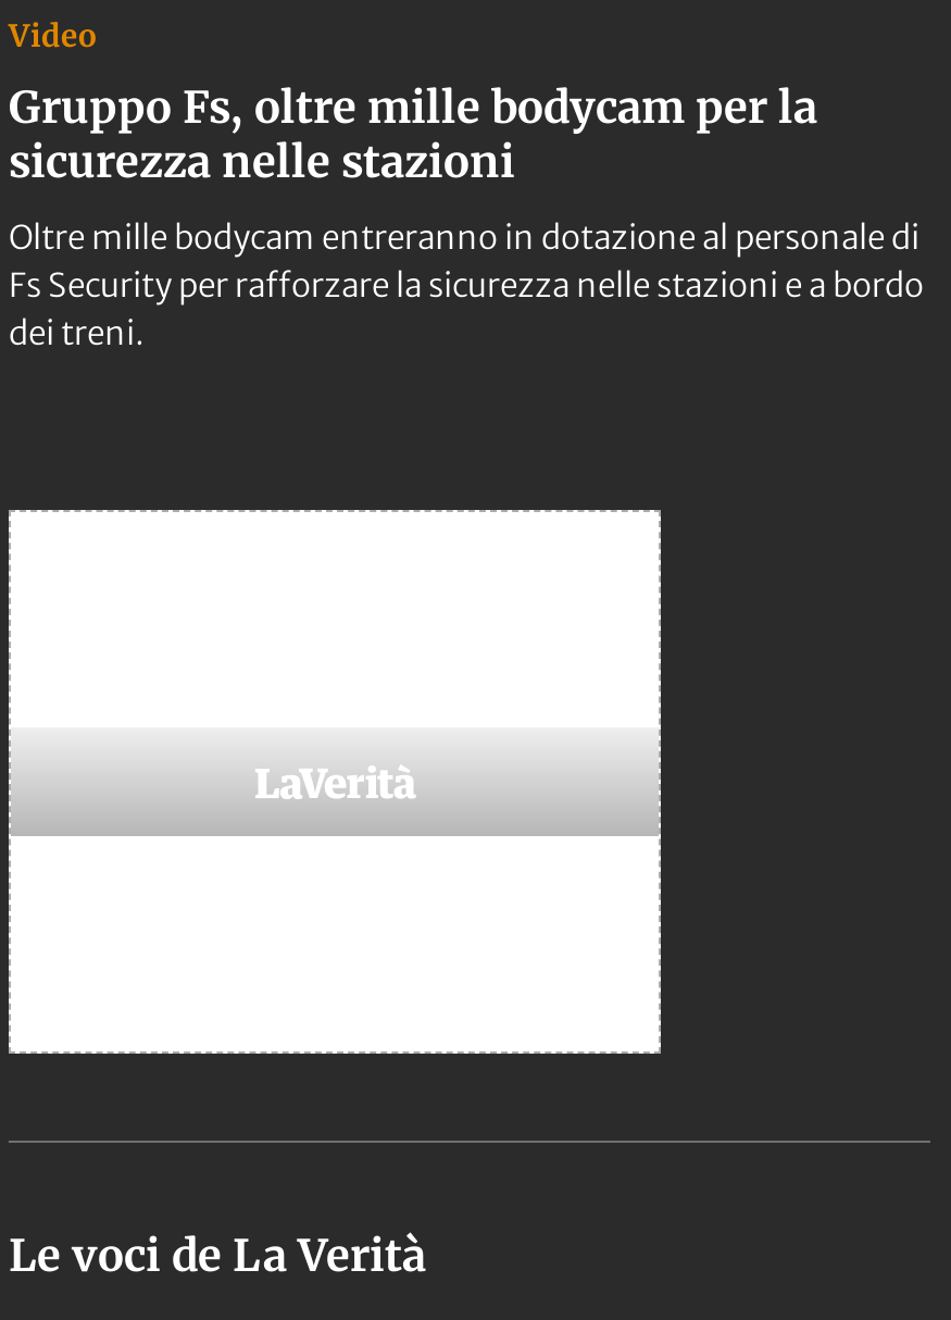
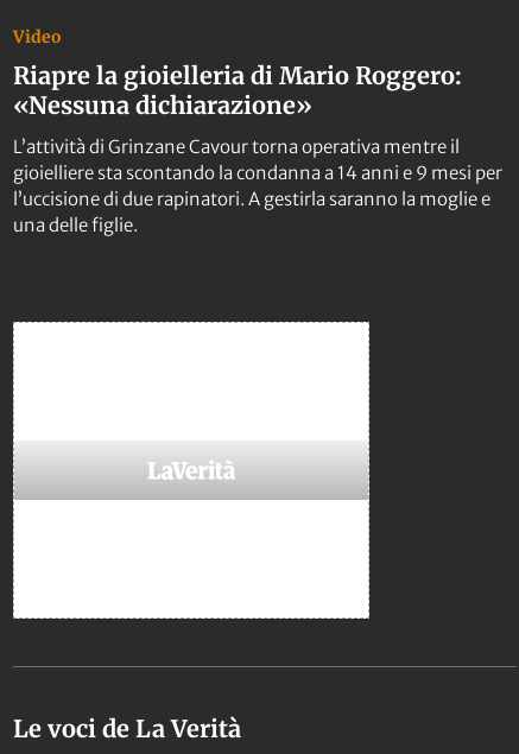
- Gruppo Fs, oltre mille bodycam per la
- sicurezza nelle stazioni
+ Riapre la gioielleria di Mario Roggero:
+ «Nessuna dichiarazione»

- Oltre mille bodycam entreranno in dotazione al personale di
- Fs Security per rafforzare la sicurezza nelle stazioni e a bordo
- dei treni.
+ L’attività di Grinzane Cavour torna operativa mentre il
+ gioielliere sta scontando la condanna a 14 anni e 9 mesi per
+ l’uccisione di due rapinatori. A gestirla saranno la moglie e
+ una delle figlie.
